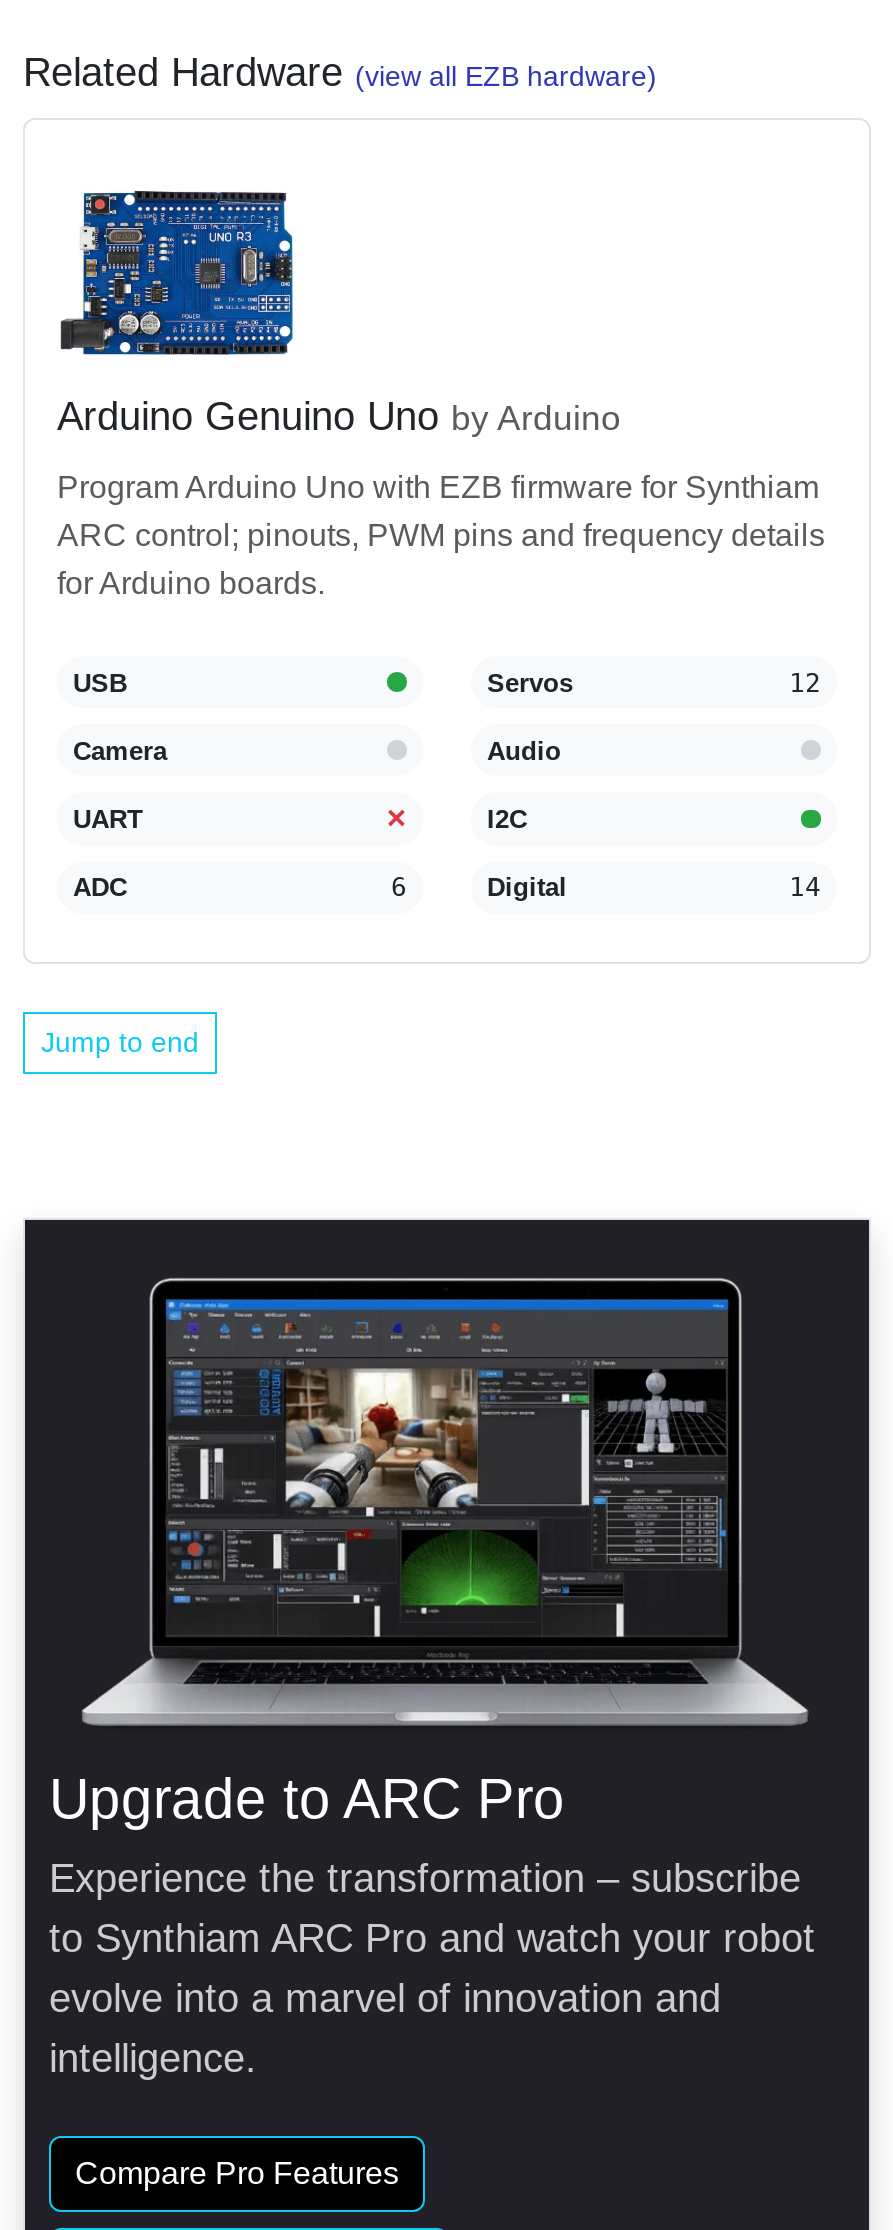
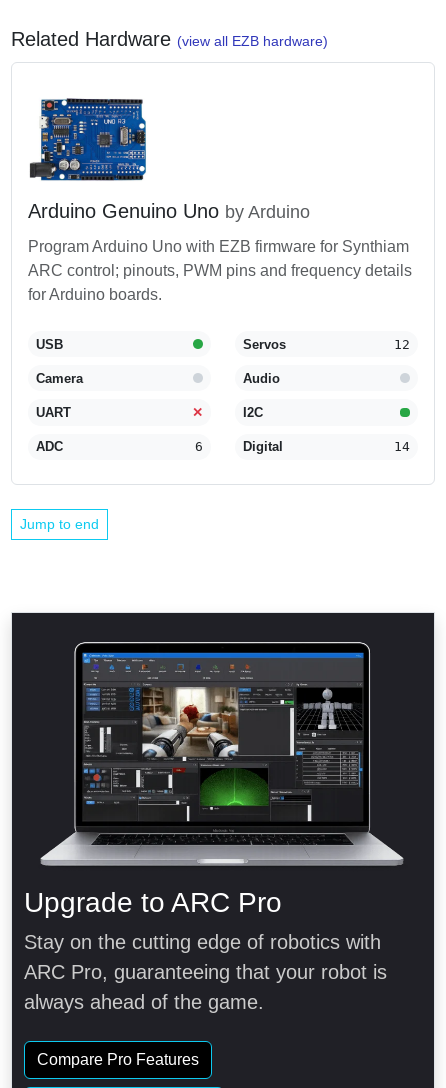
- Experience the transformation – subscribe
- to Synthiam ARC Pro and watch your robot
- evolve into a marvel of innovation and
- intelligence.
+ Stay on the cutting edge of robotics with
+ ARC Pro, guaranteeing that your robot is
+ always ahead of the game.
